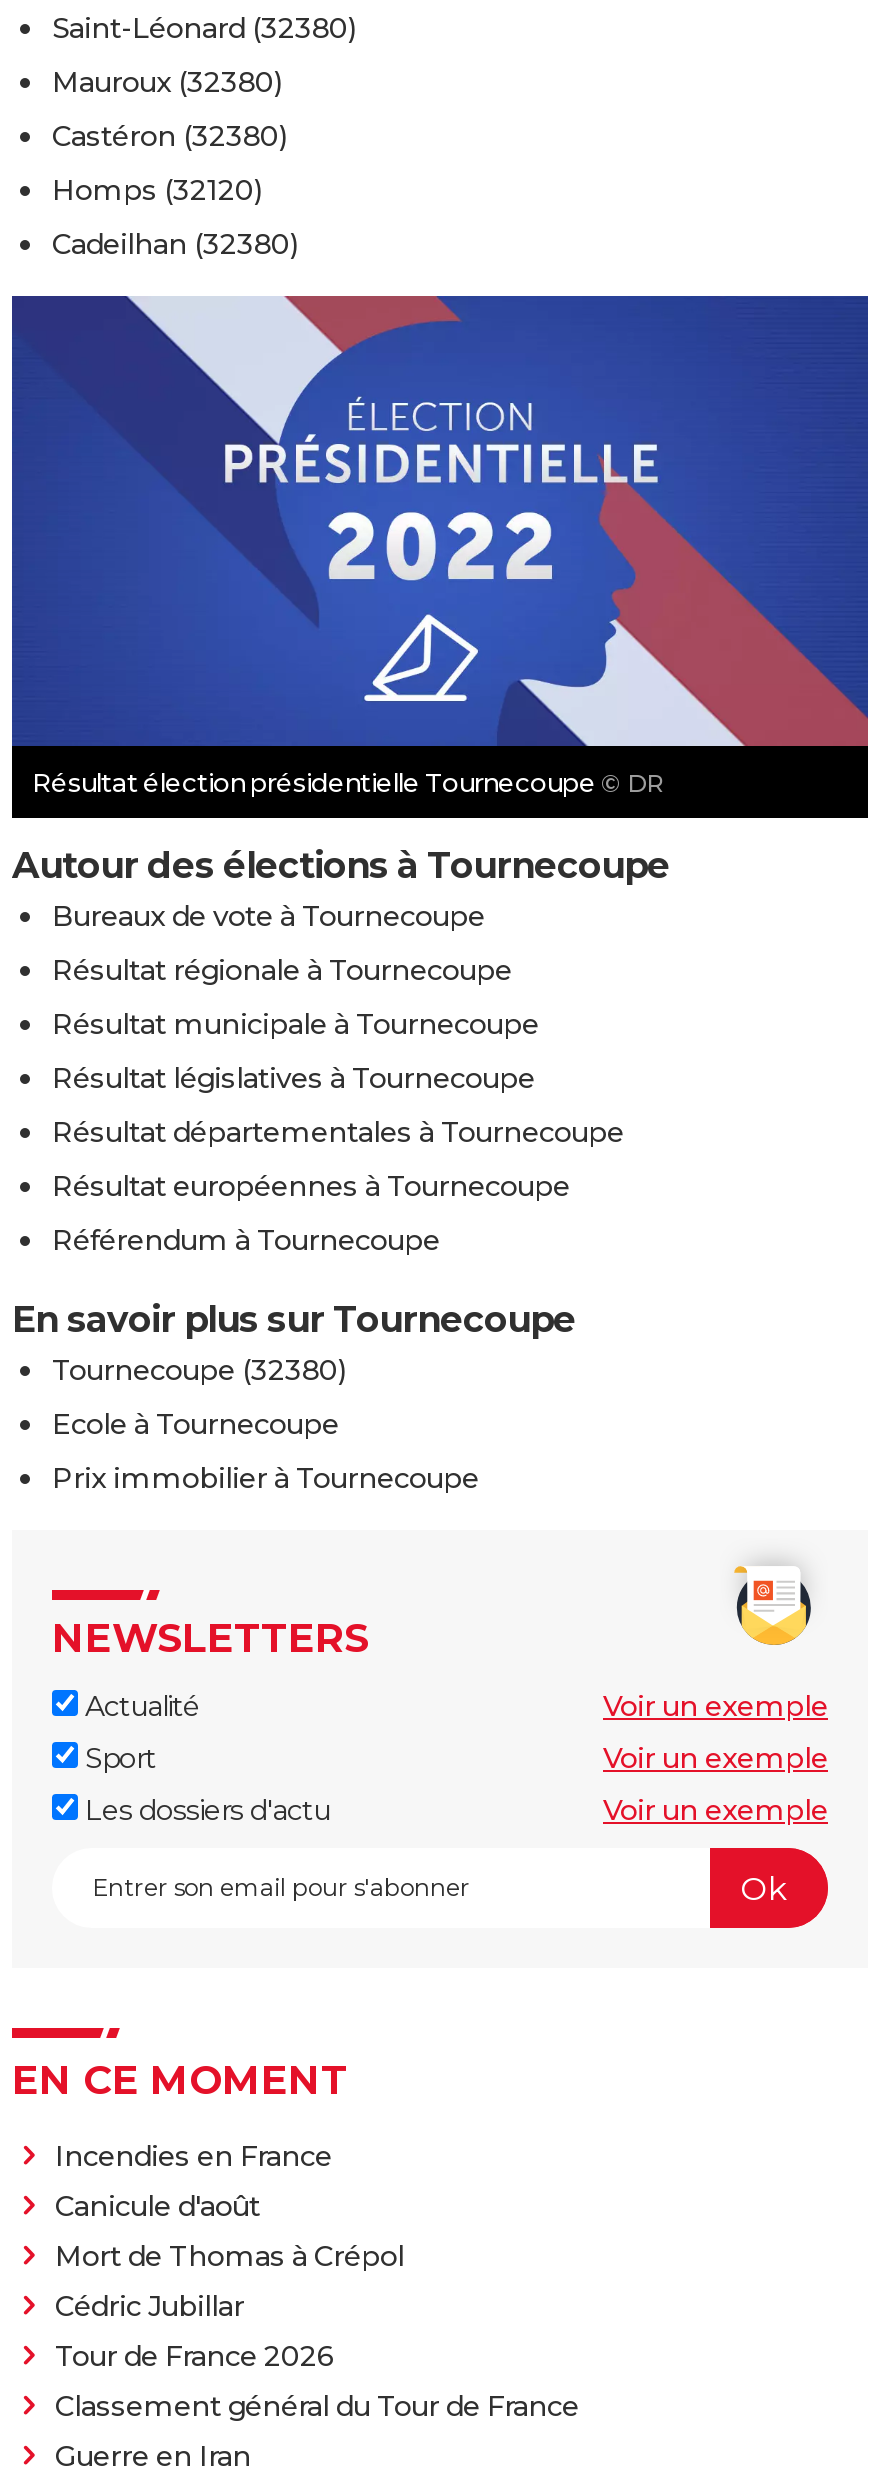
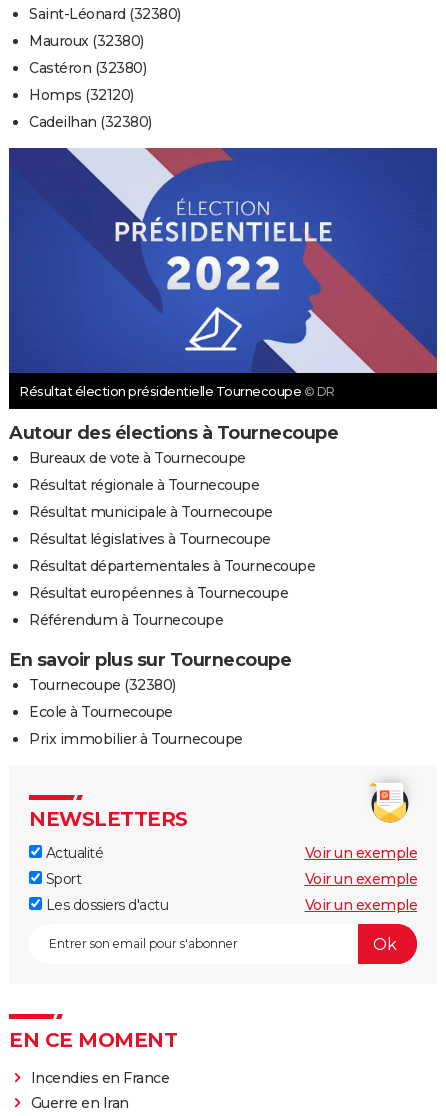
- Canicule d'août
- Mort de Thomas à Crépol
- Cédric Jubillar
- Tour de France 2026
- Classement général du Tour de France
